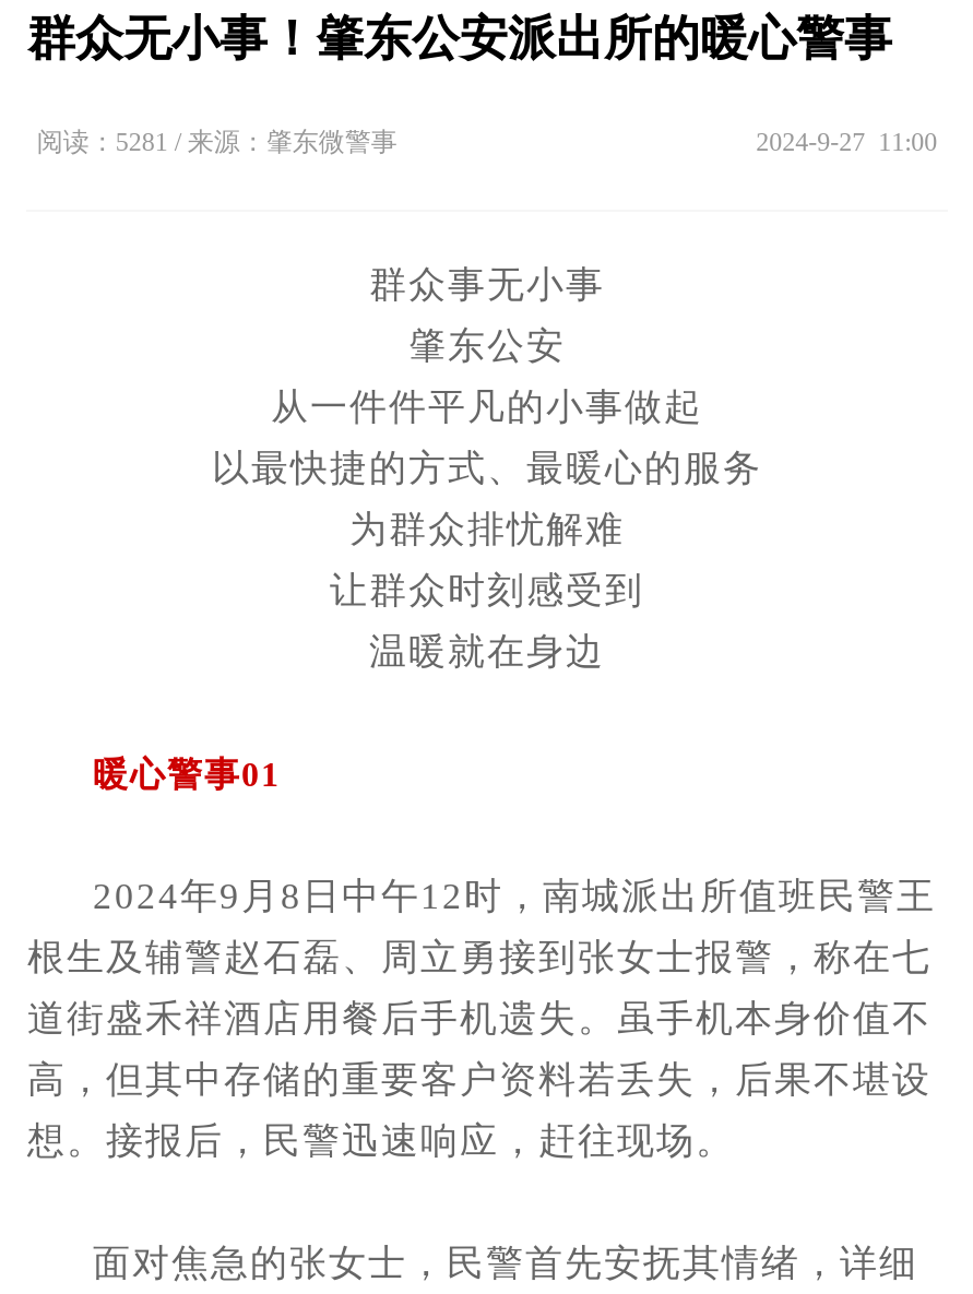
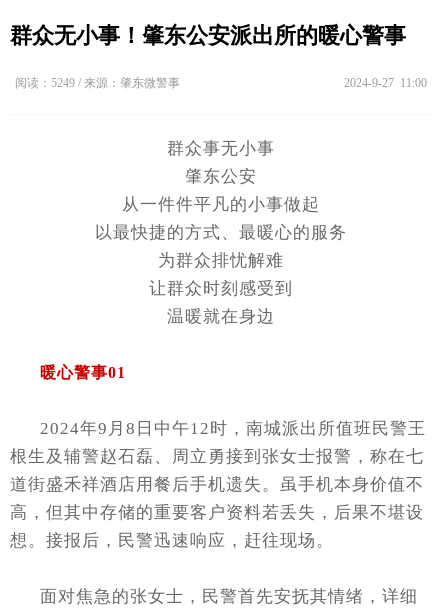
- 阅读：5281 / 来源：肇东微警事
+ 阅读：5249 / 来源：肇东微警事
